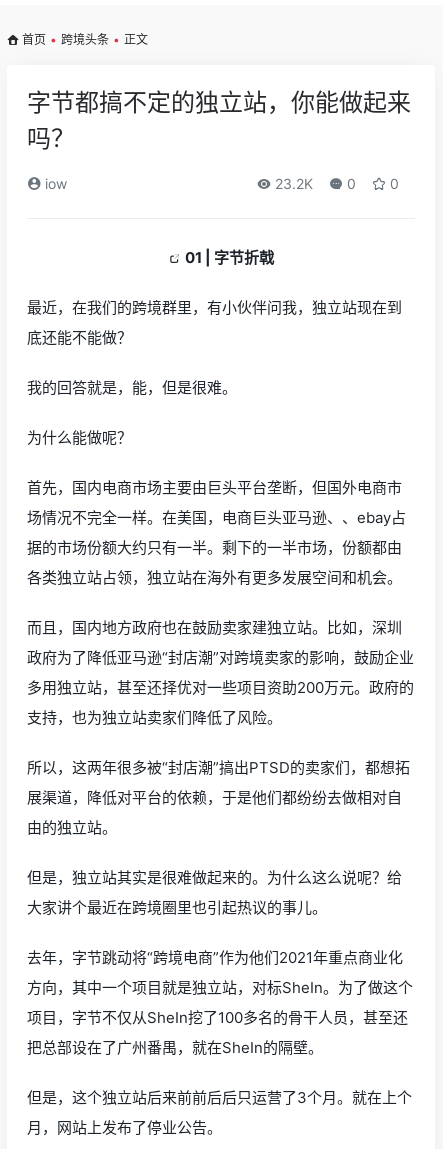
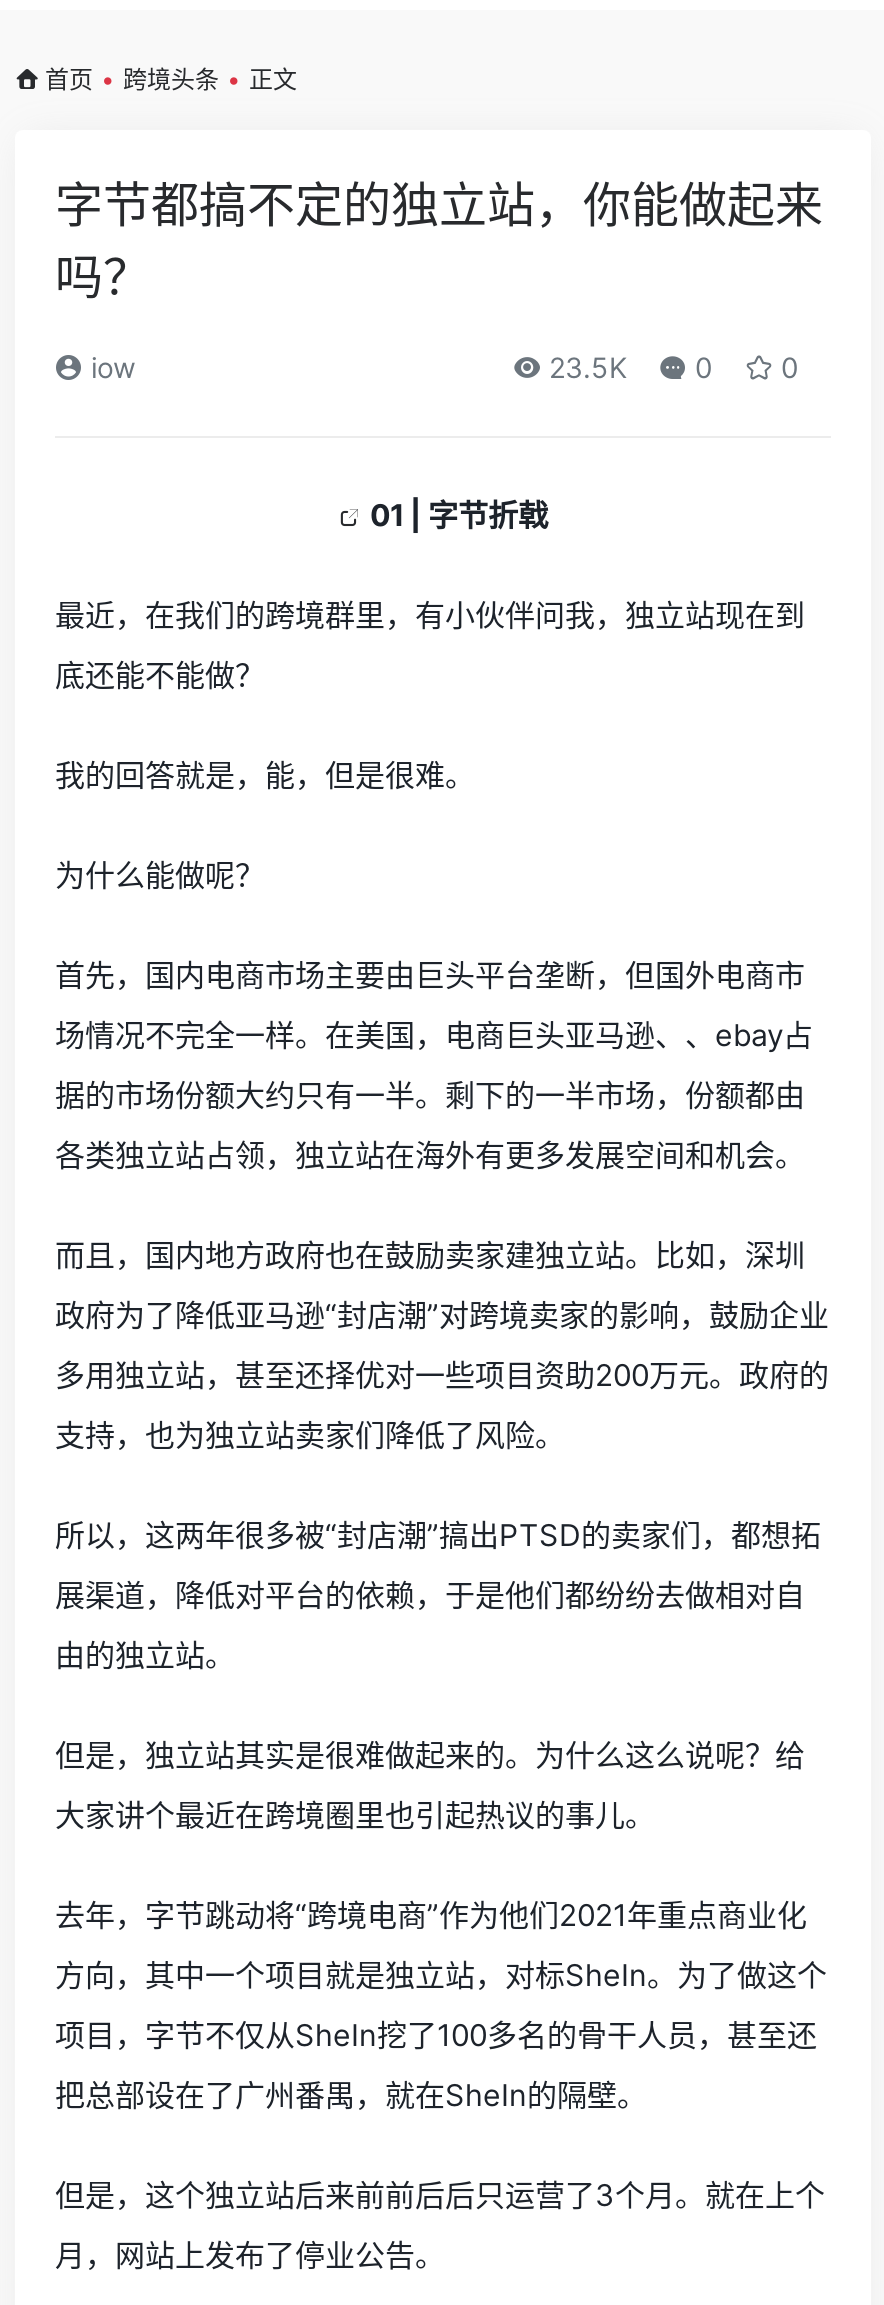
- 23.2K 0 0
+ 23.5K 0 0
